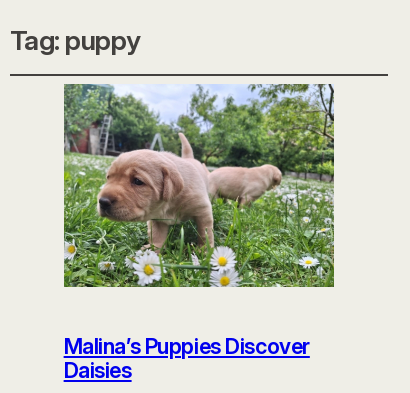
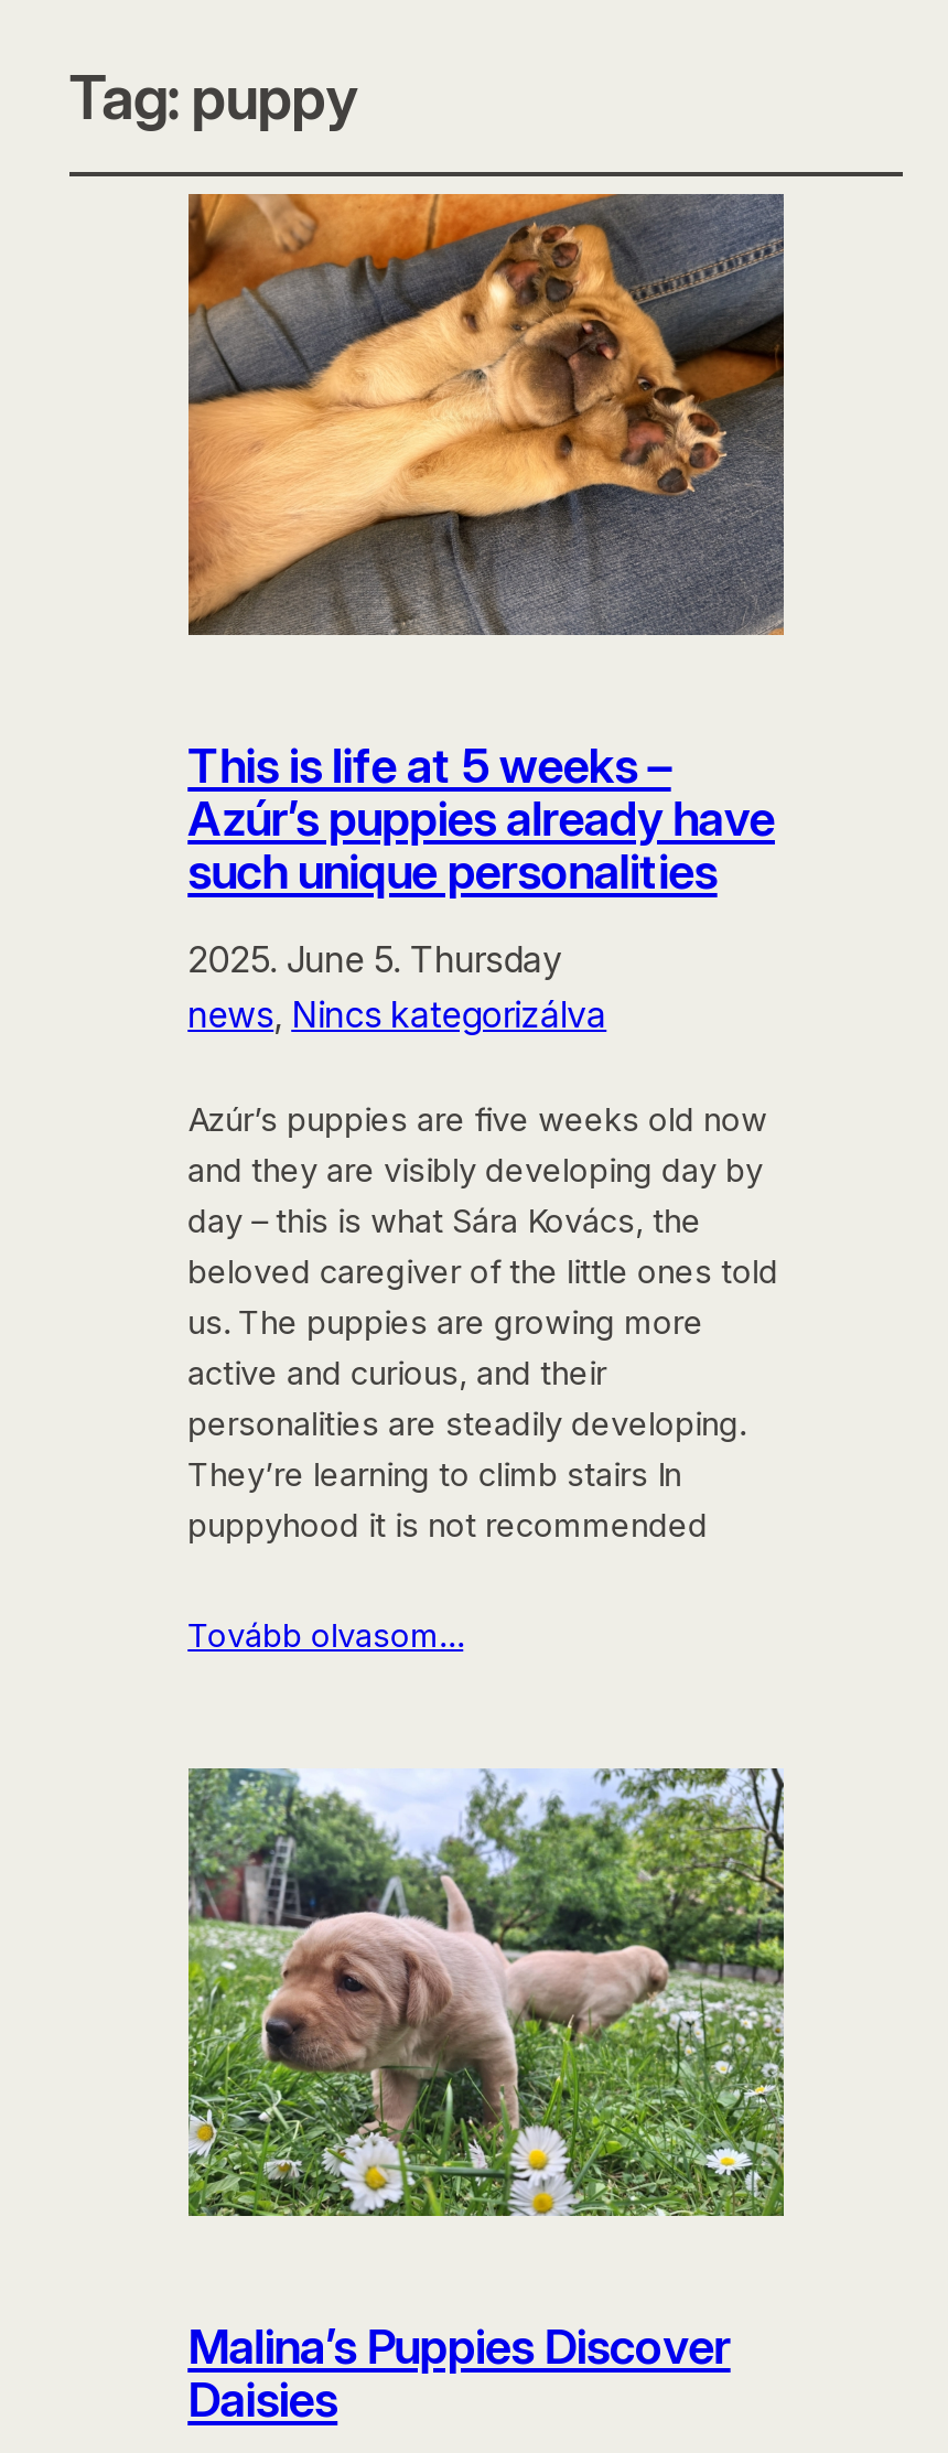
+ [image]

+ This is life at 5 weeks –
+ Azúr’s puppies already have
+ such unique personalities
+ 2025. June 5. Thursday
+ news, Nincs kategorizálva
+ Azúr’s puppies are five weeks old now
+ and they are visibly developing day by
+ day – this is what Sára Kovács, the
+ beloved caregiver of the little ones told
+ us. The puppies are growing more
+ active and curious, and their
+ personalities are steadily developing.
+ They’re learning to climb stairs In
+ puppyhood it is not recommended
+ Tovább olvasom…
